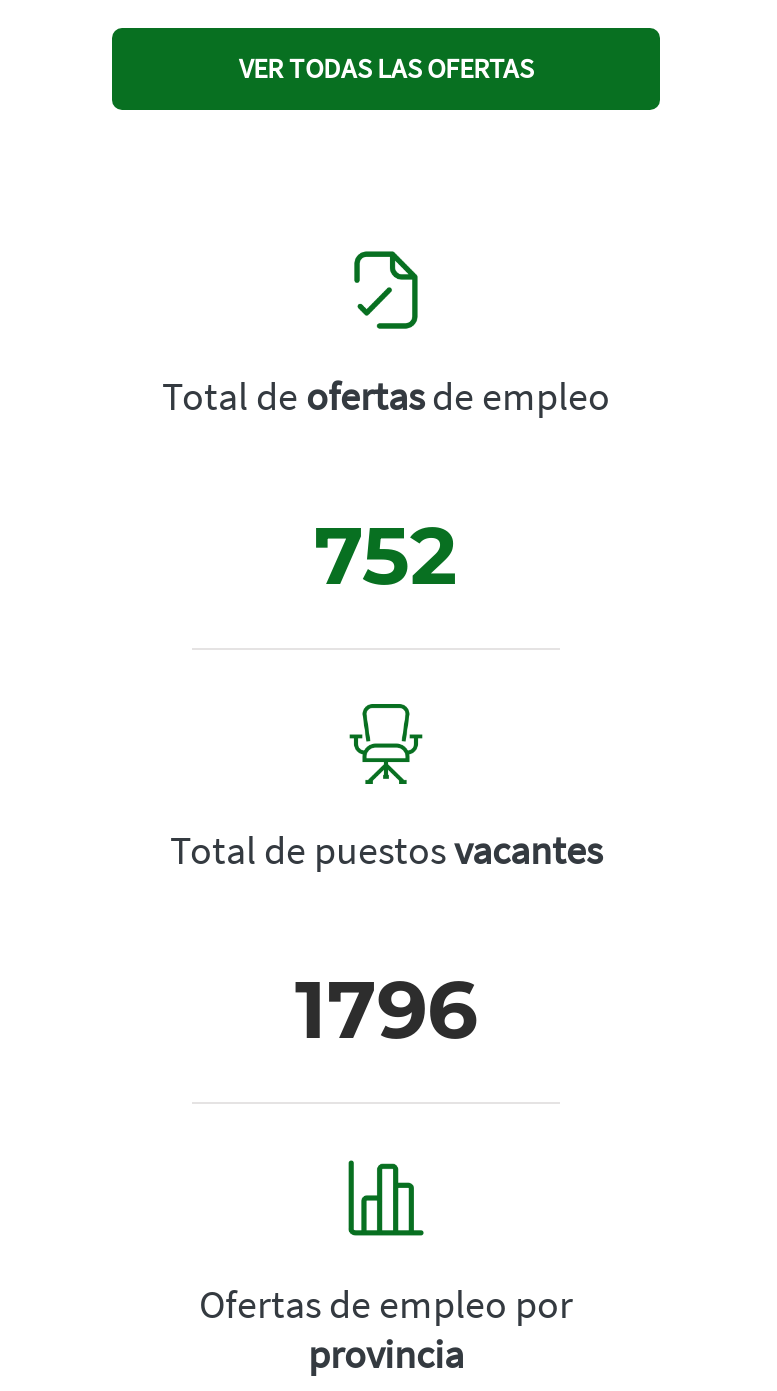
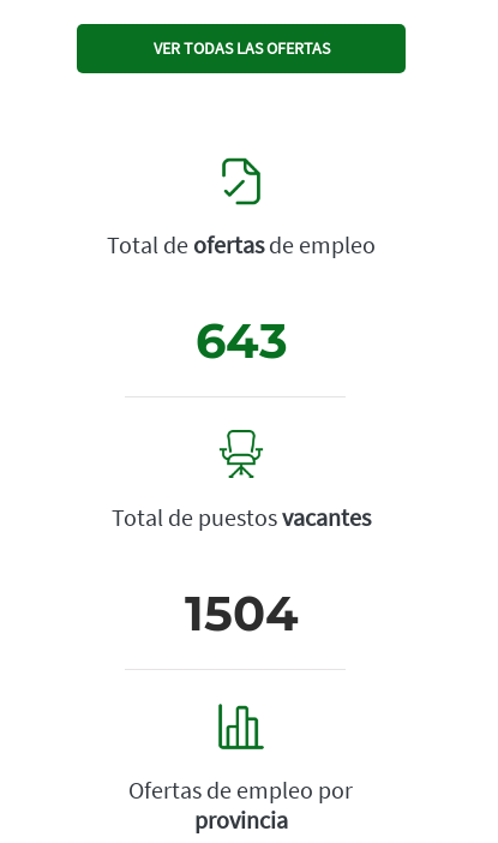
- 752
+ 643

- 1796
+ 1504
